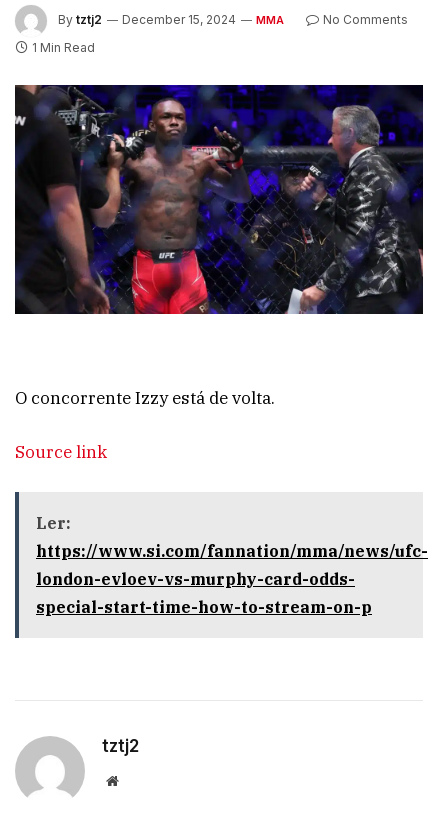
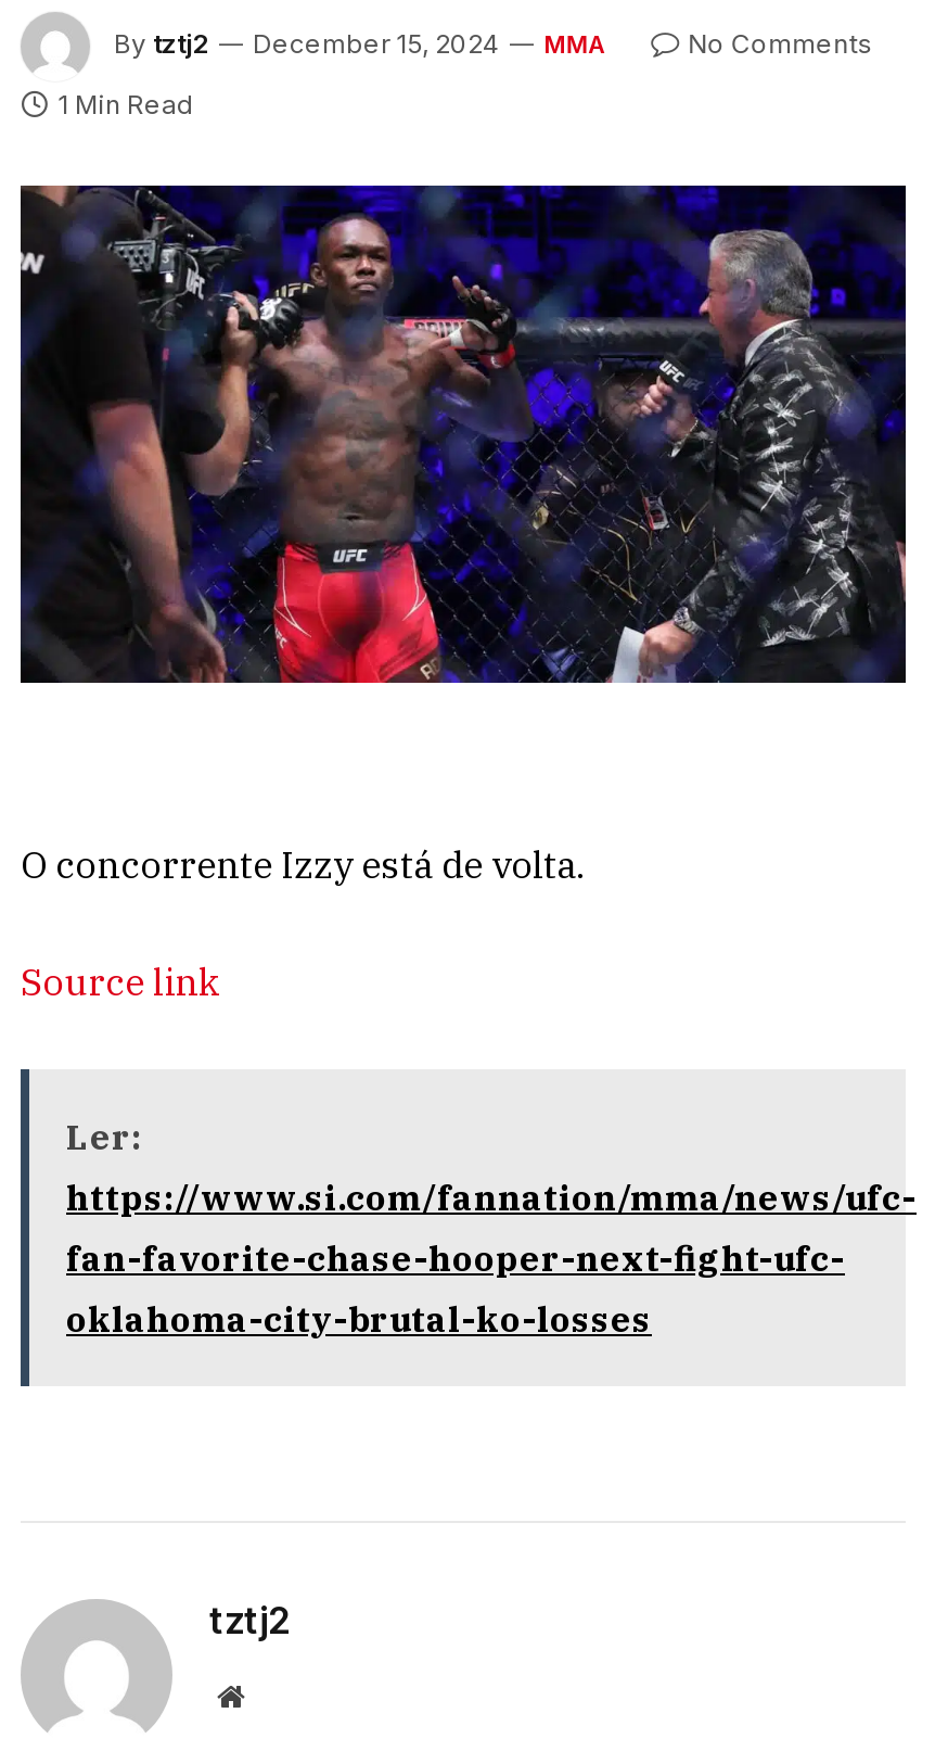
- london-evloev-vs-murphy-card-odds-
- special-start-time-how-to-stream-on-p
+ fan-favorite-chase-hooper-next-fight-ufc-
+ oklahoma-city-brutal-ko-losses
